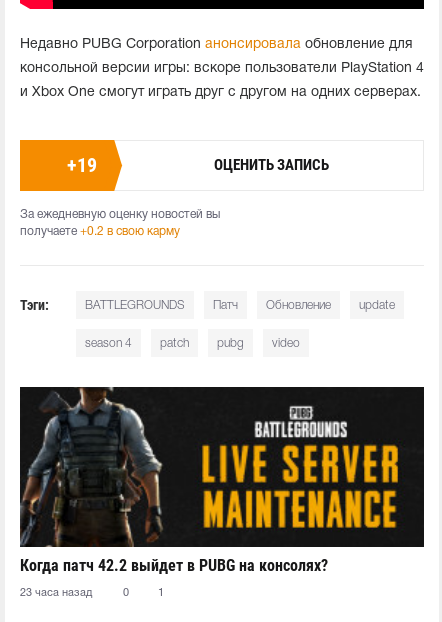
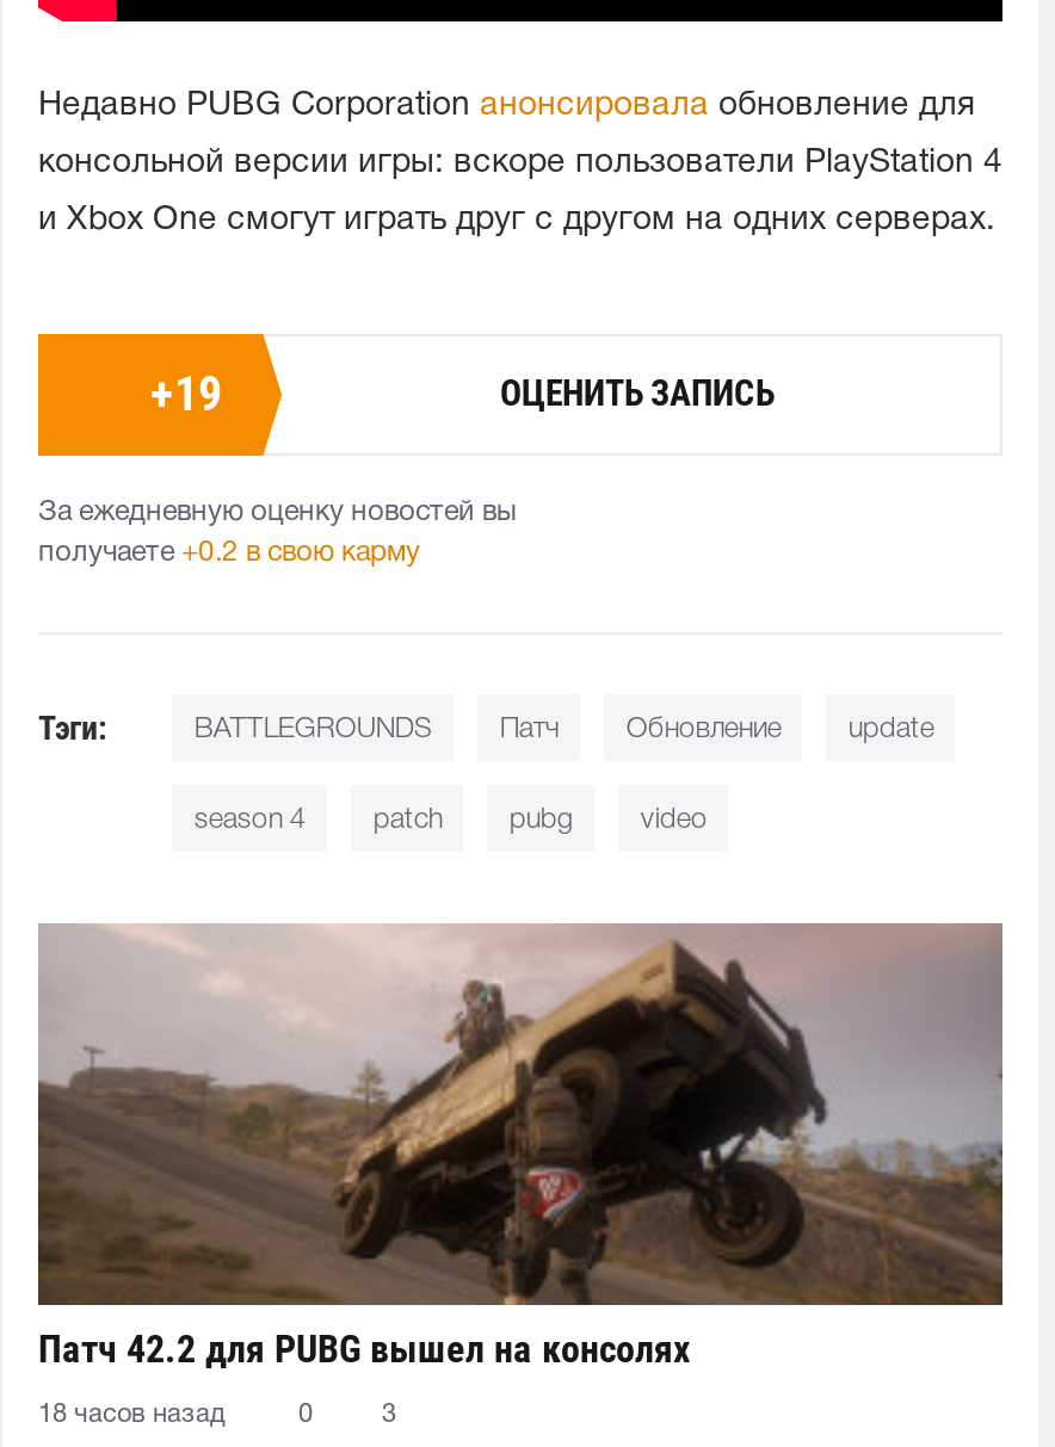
- [image]
- Когда патч 42.2 выйдет в PUBG на консолях?
+ [image]
+ Патч 42.2 для PUBG вышел на консолях

- 23 часа назад
+ 18 часов назад

- 1
+ 3
